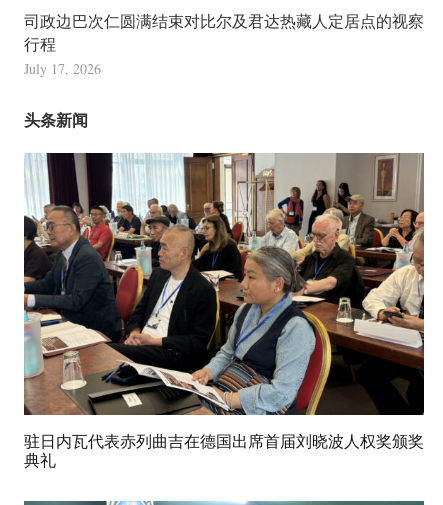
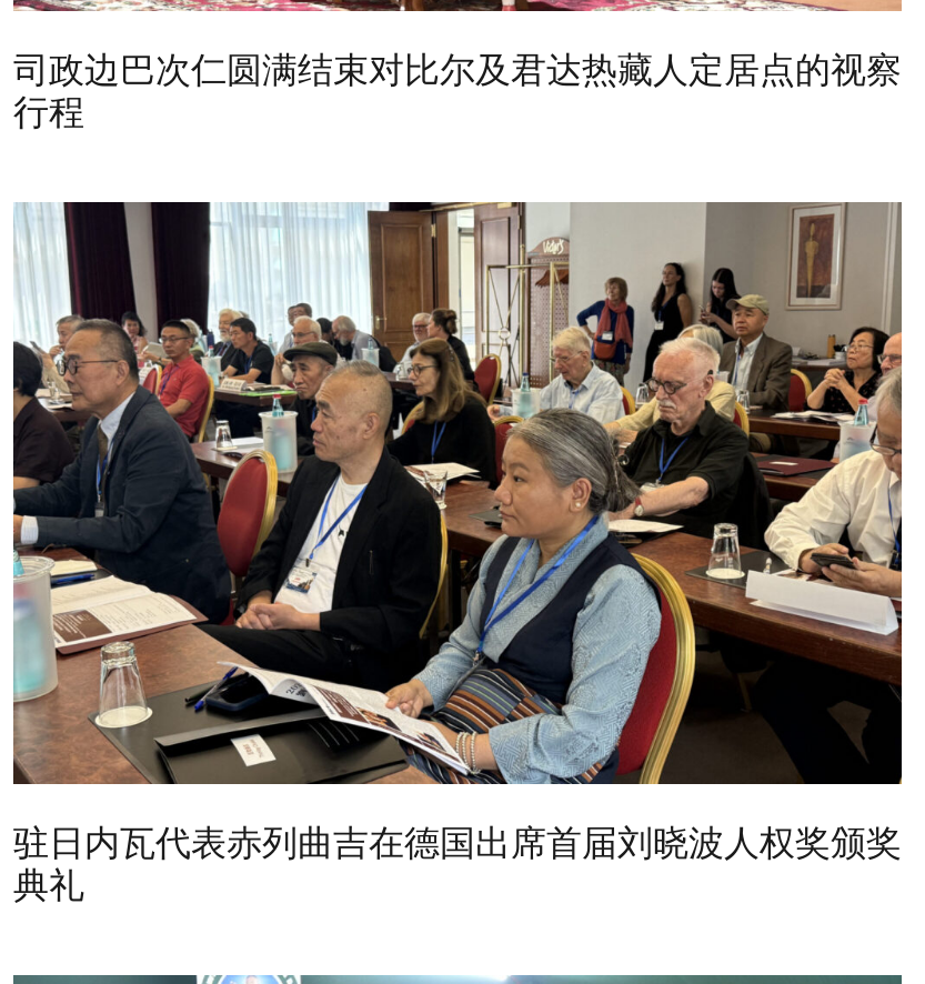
- July 17, 2026
- 头条新闻
